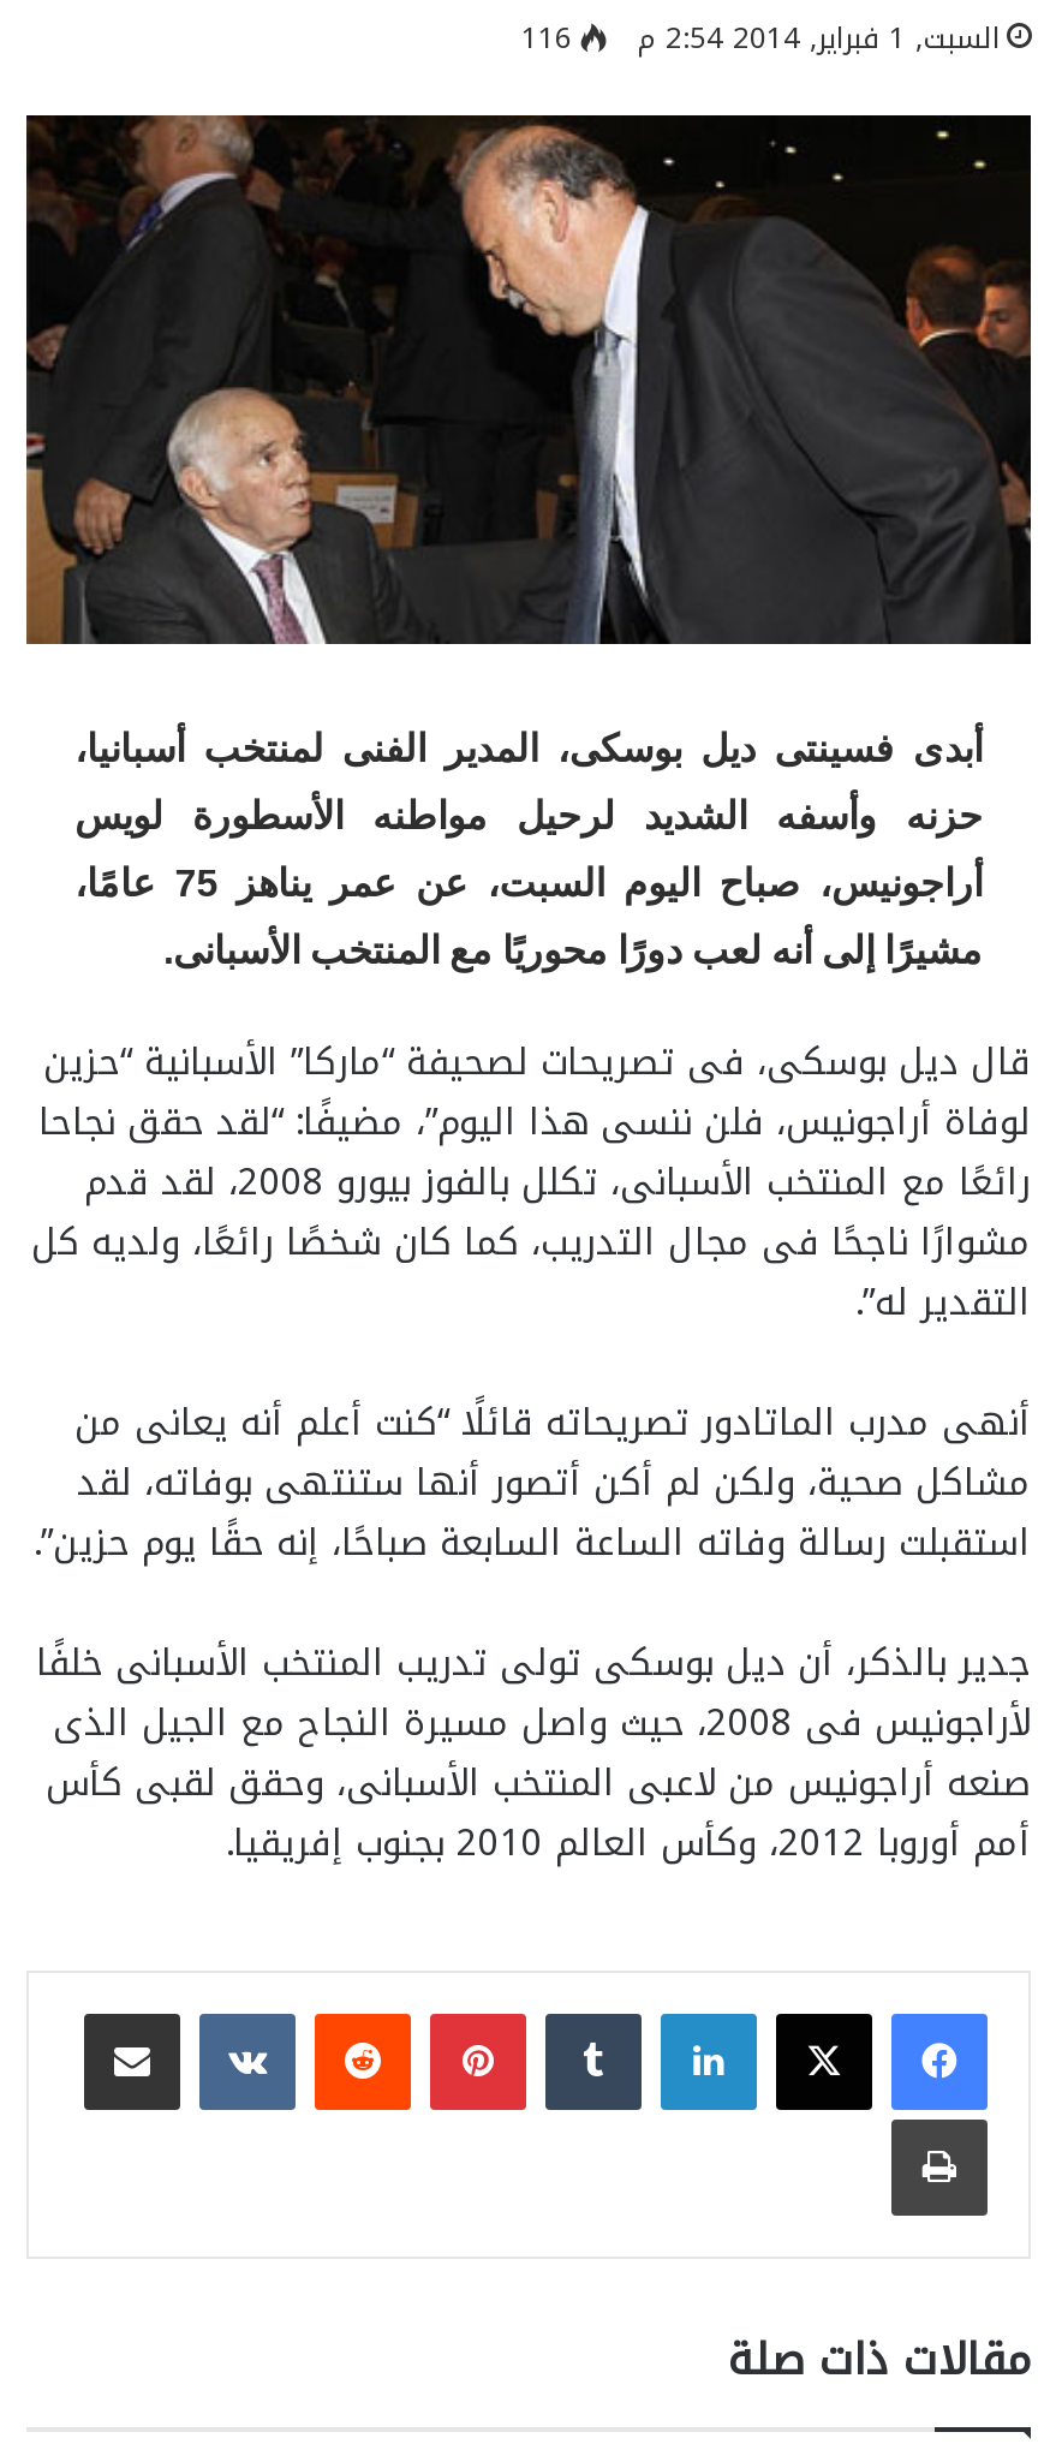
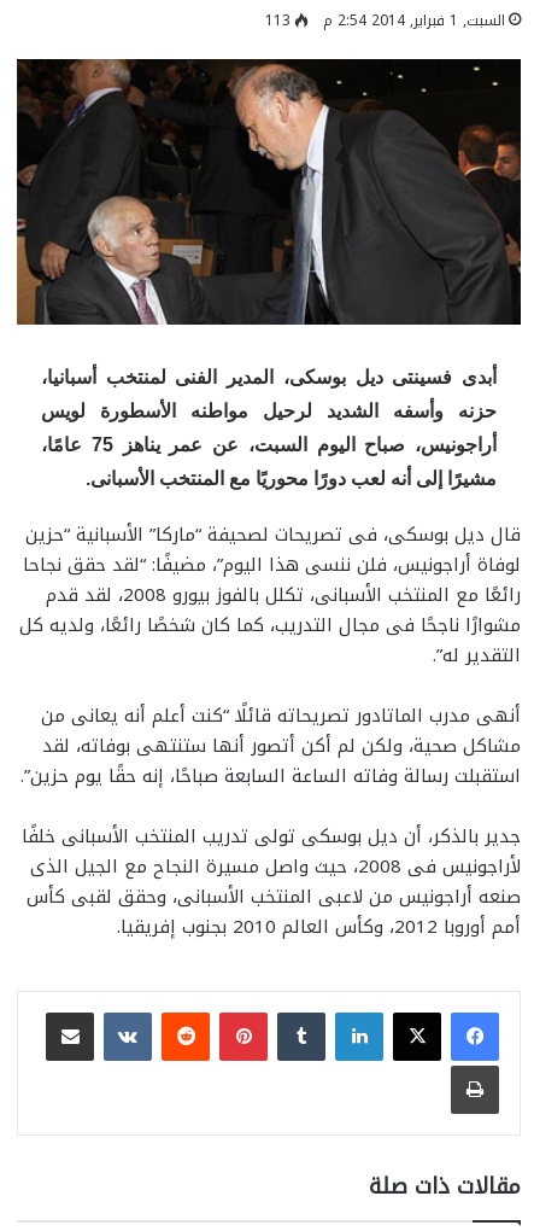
- 116
+ 113
